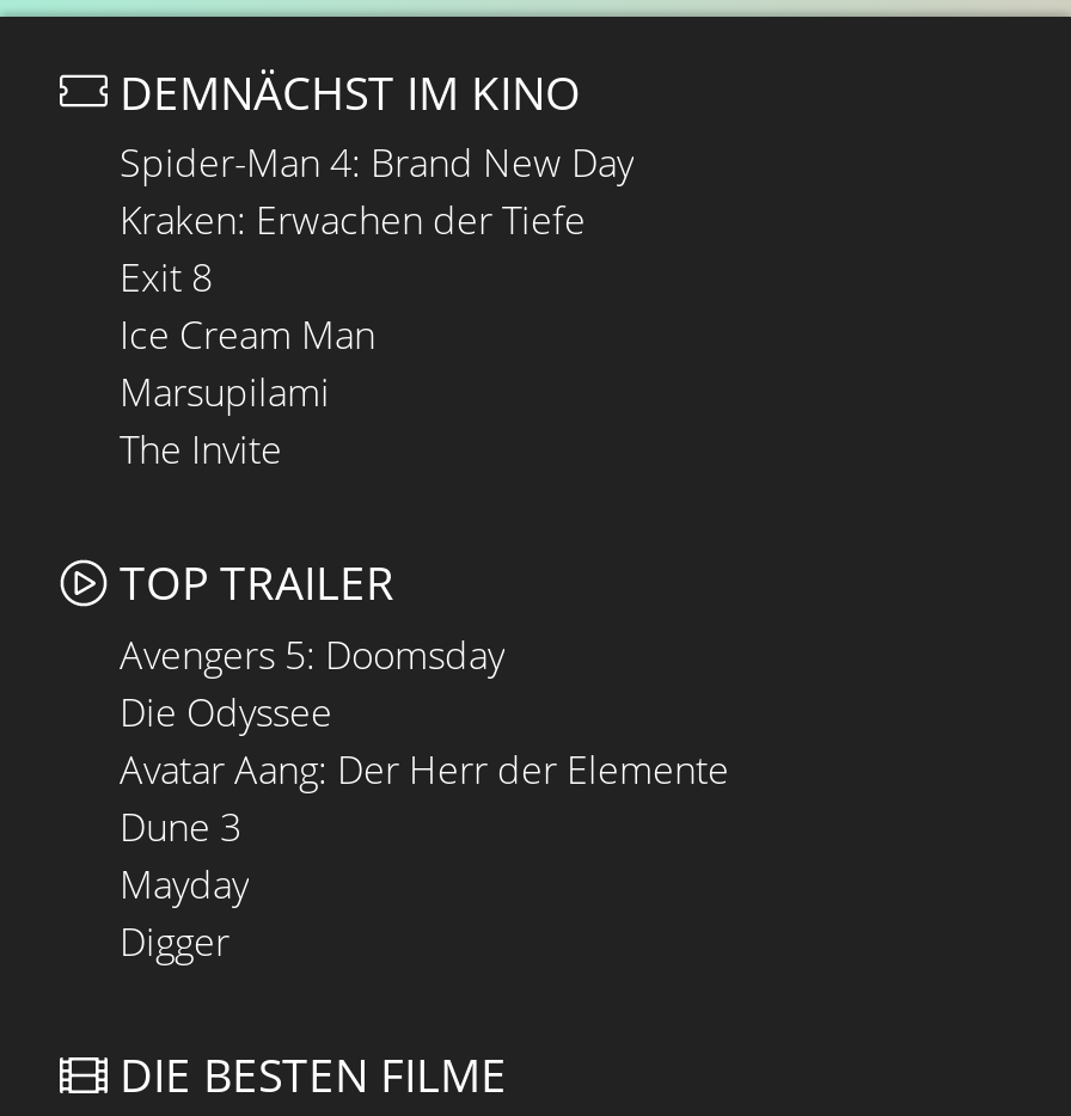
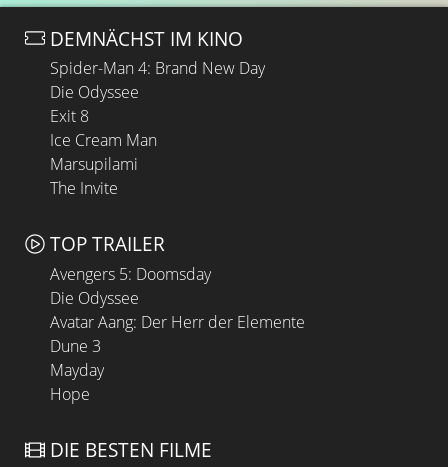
- Kraken: Erwachen der Tiefe
+ Die Odyssee

- Digger
+ Hope
